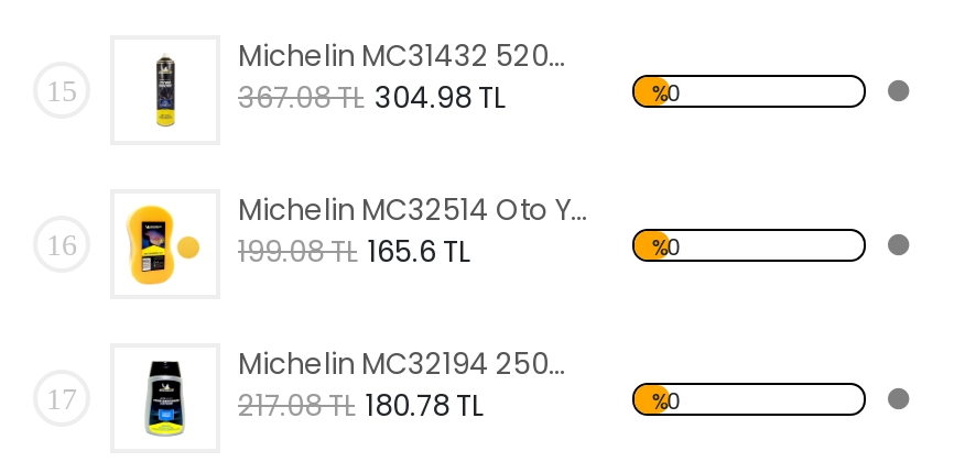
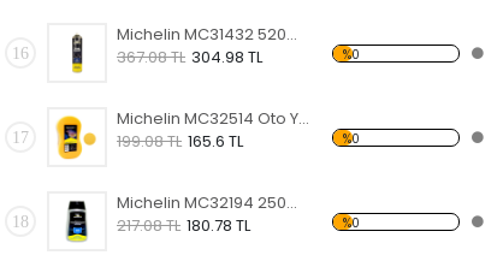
- 15
+ 16

- 16
+ 17

- 17
+ 18
